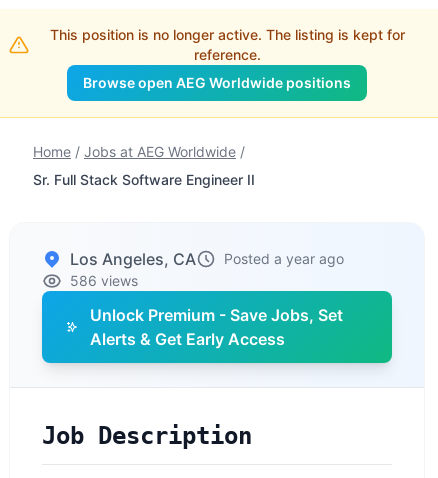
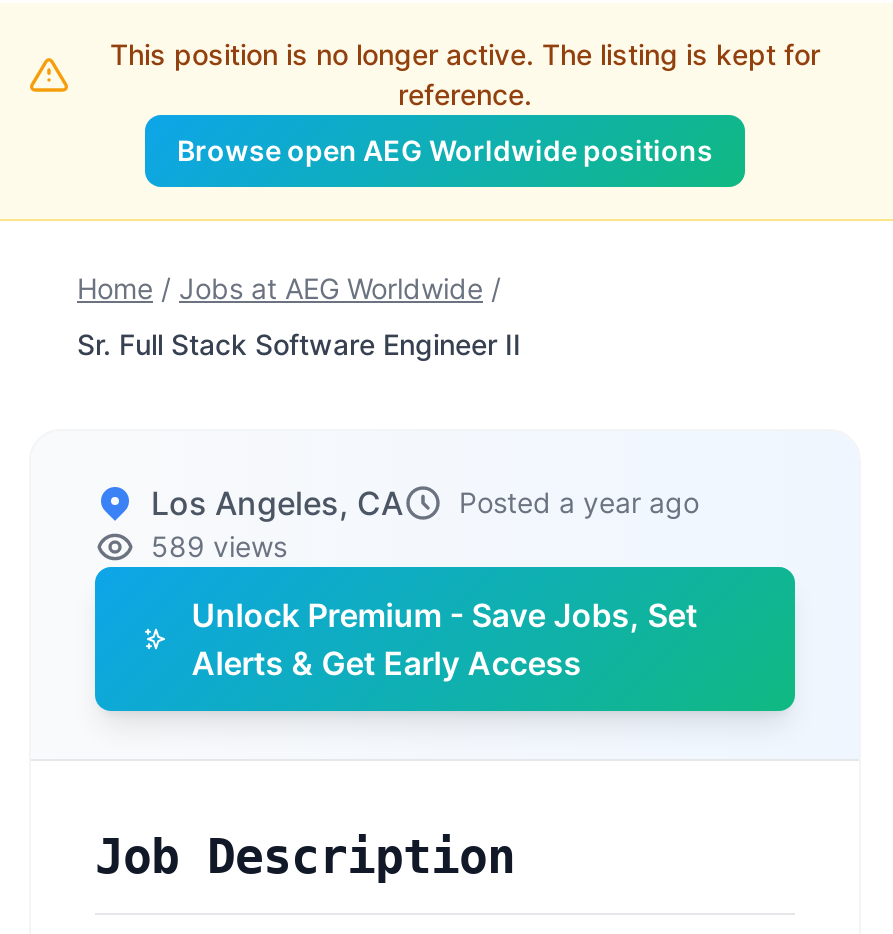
- 586 views
+ 589 views
